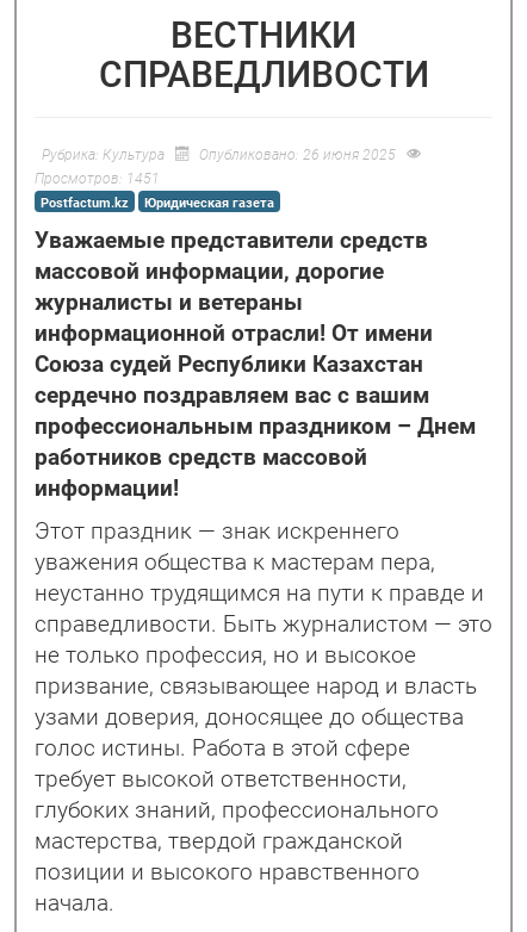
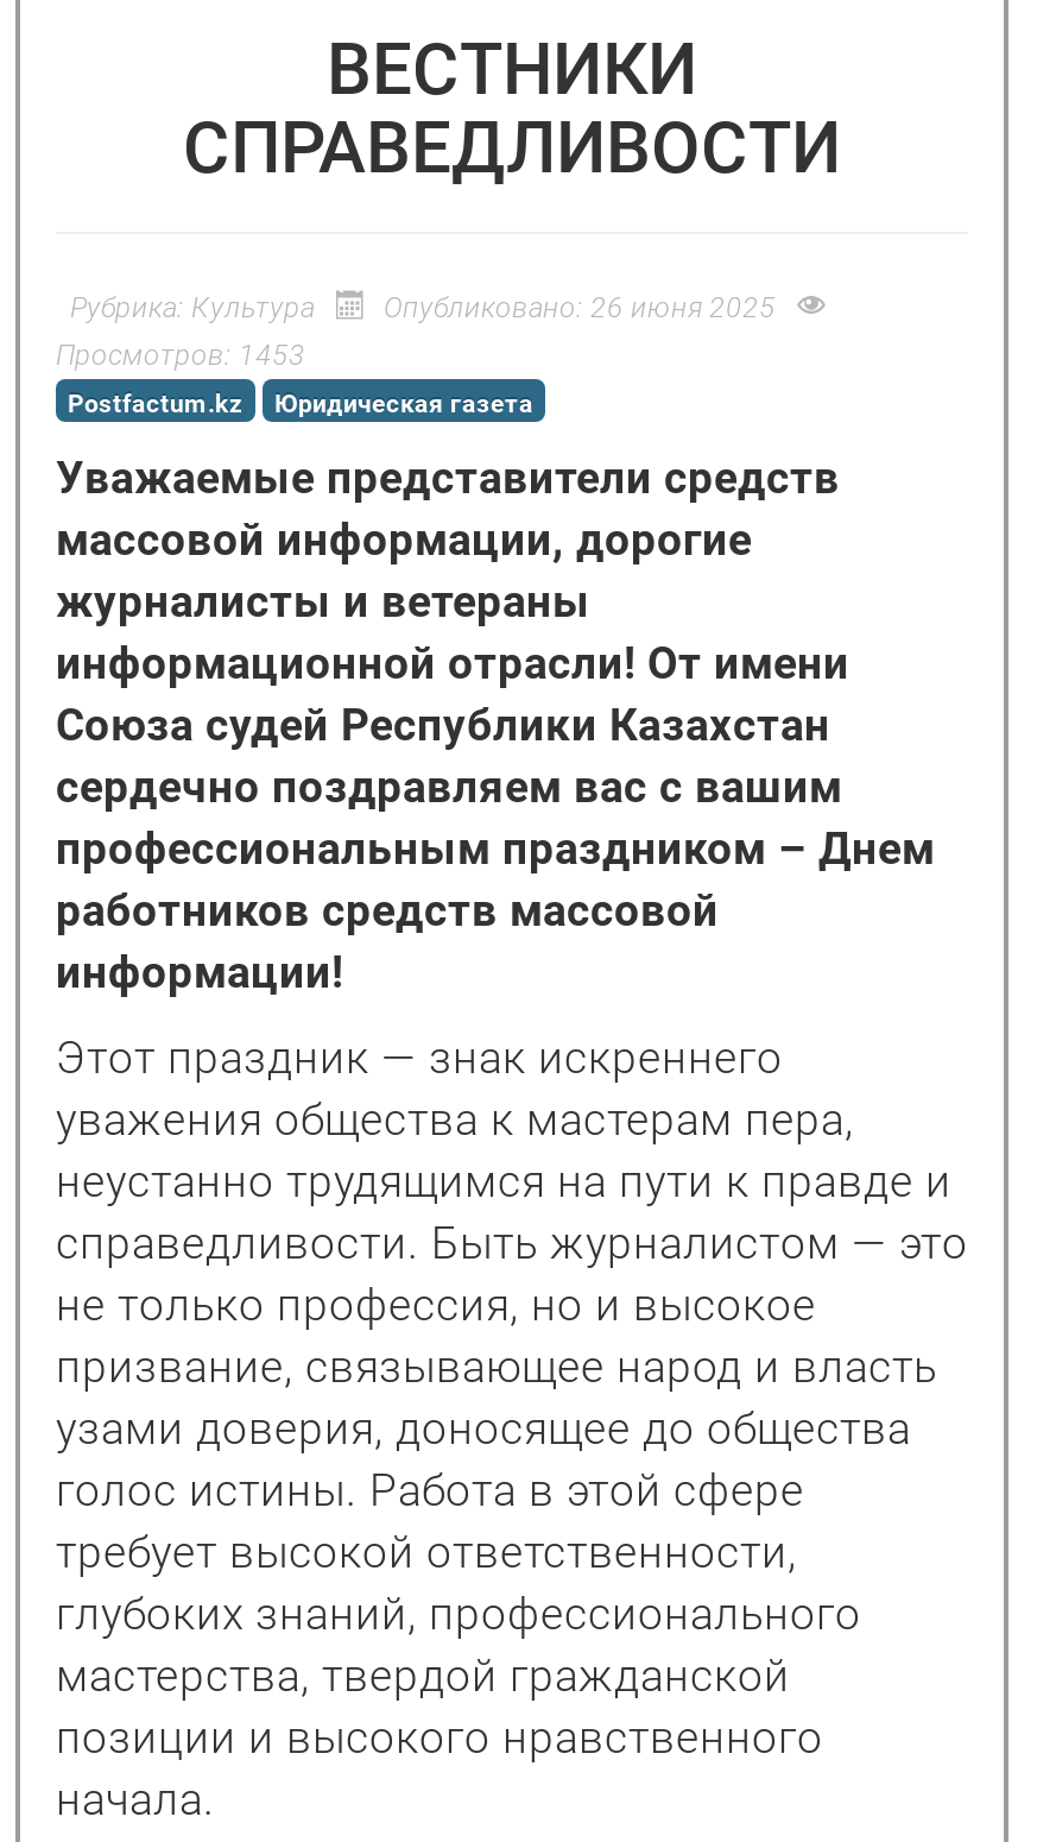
- Просмотров: 1451
+ Просмотров: 1453
